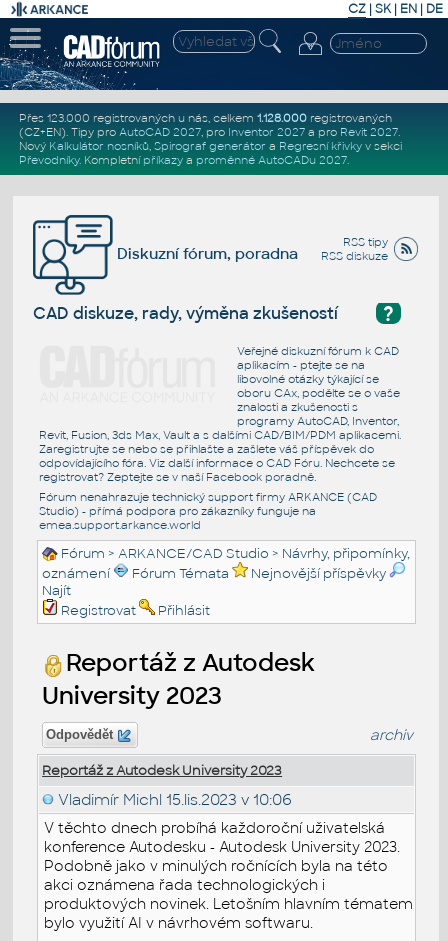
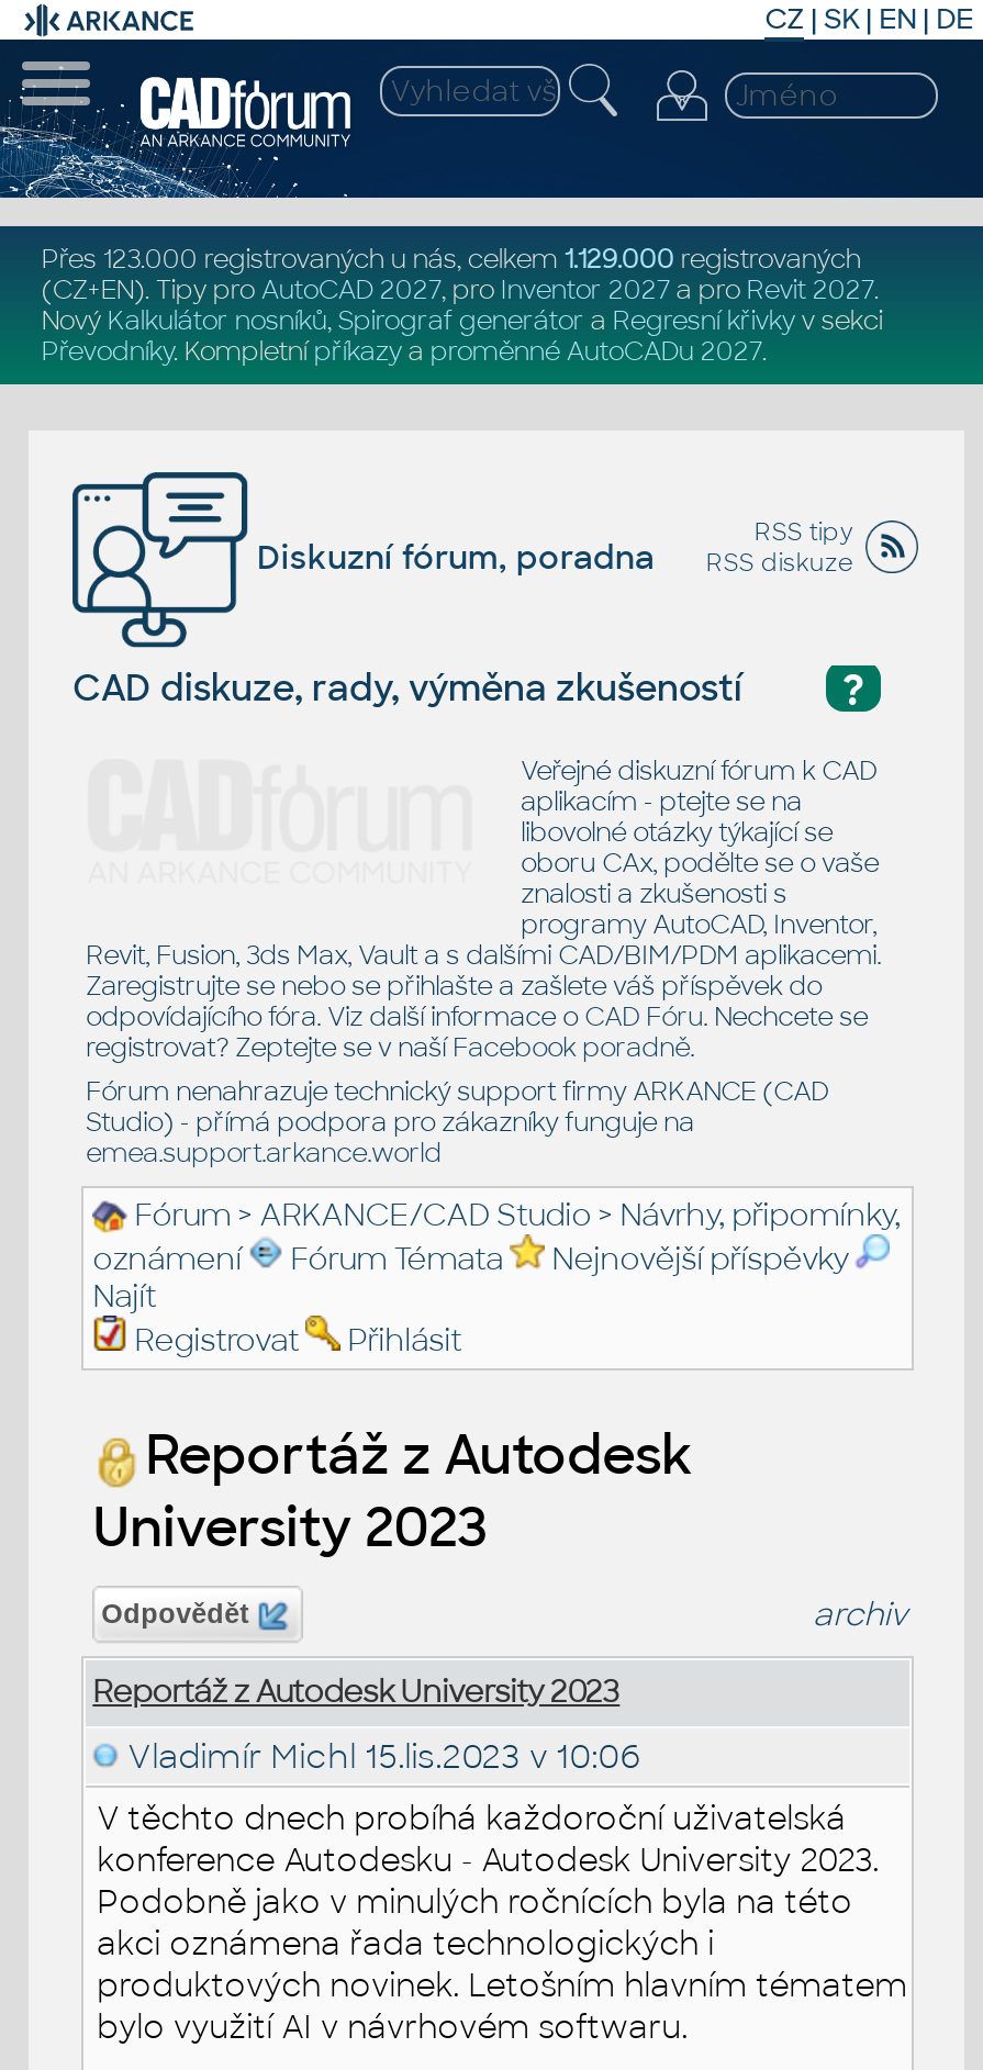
- Přes 123.000 registrovaných u nás, celkem 1.128.000 registrovaných
+ Přes 123.000 registrovaných u nás, celkem 1.129.000 registrovaných
